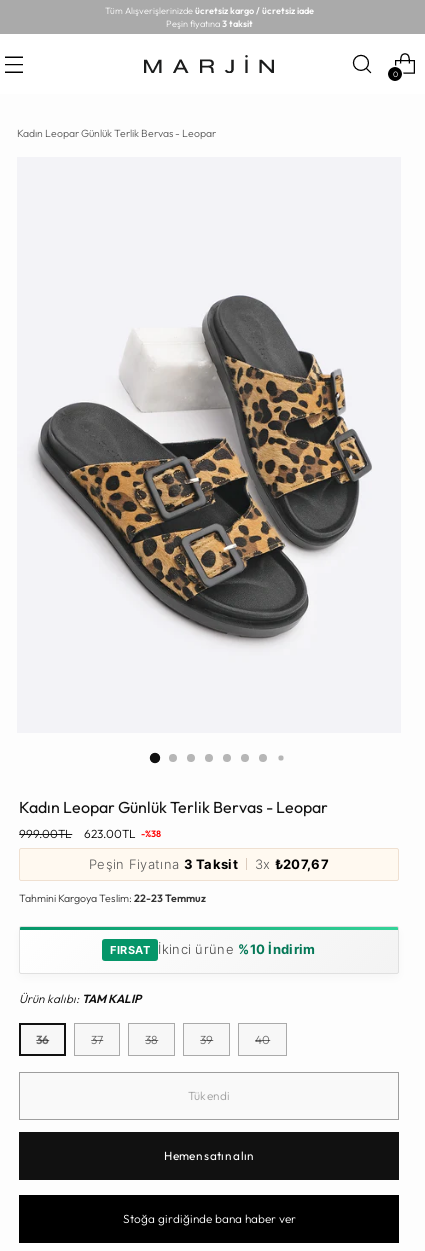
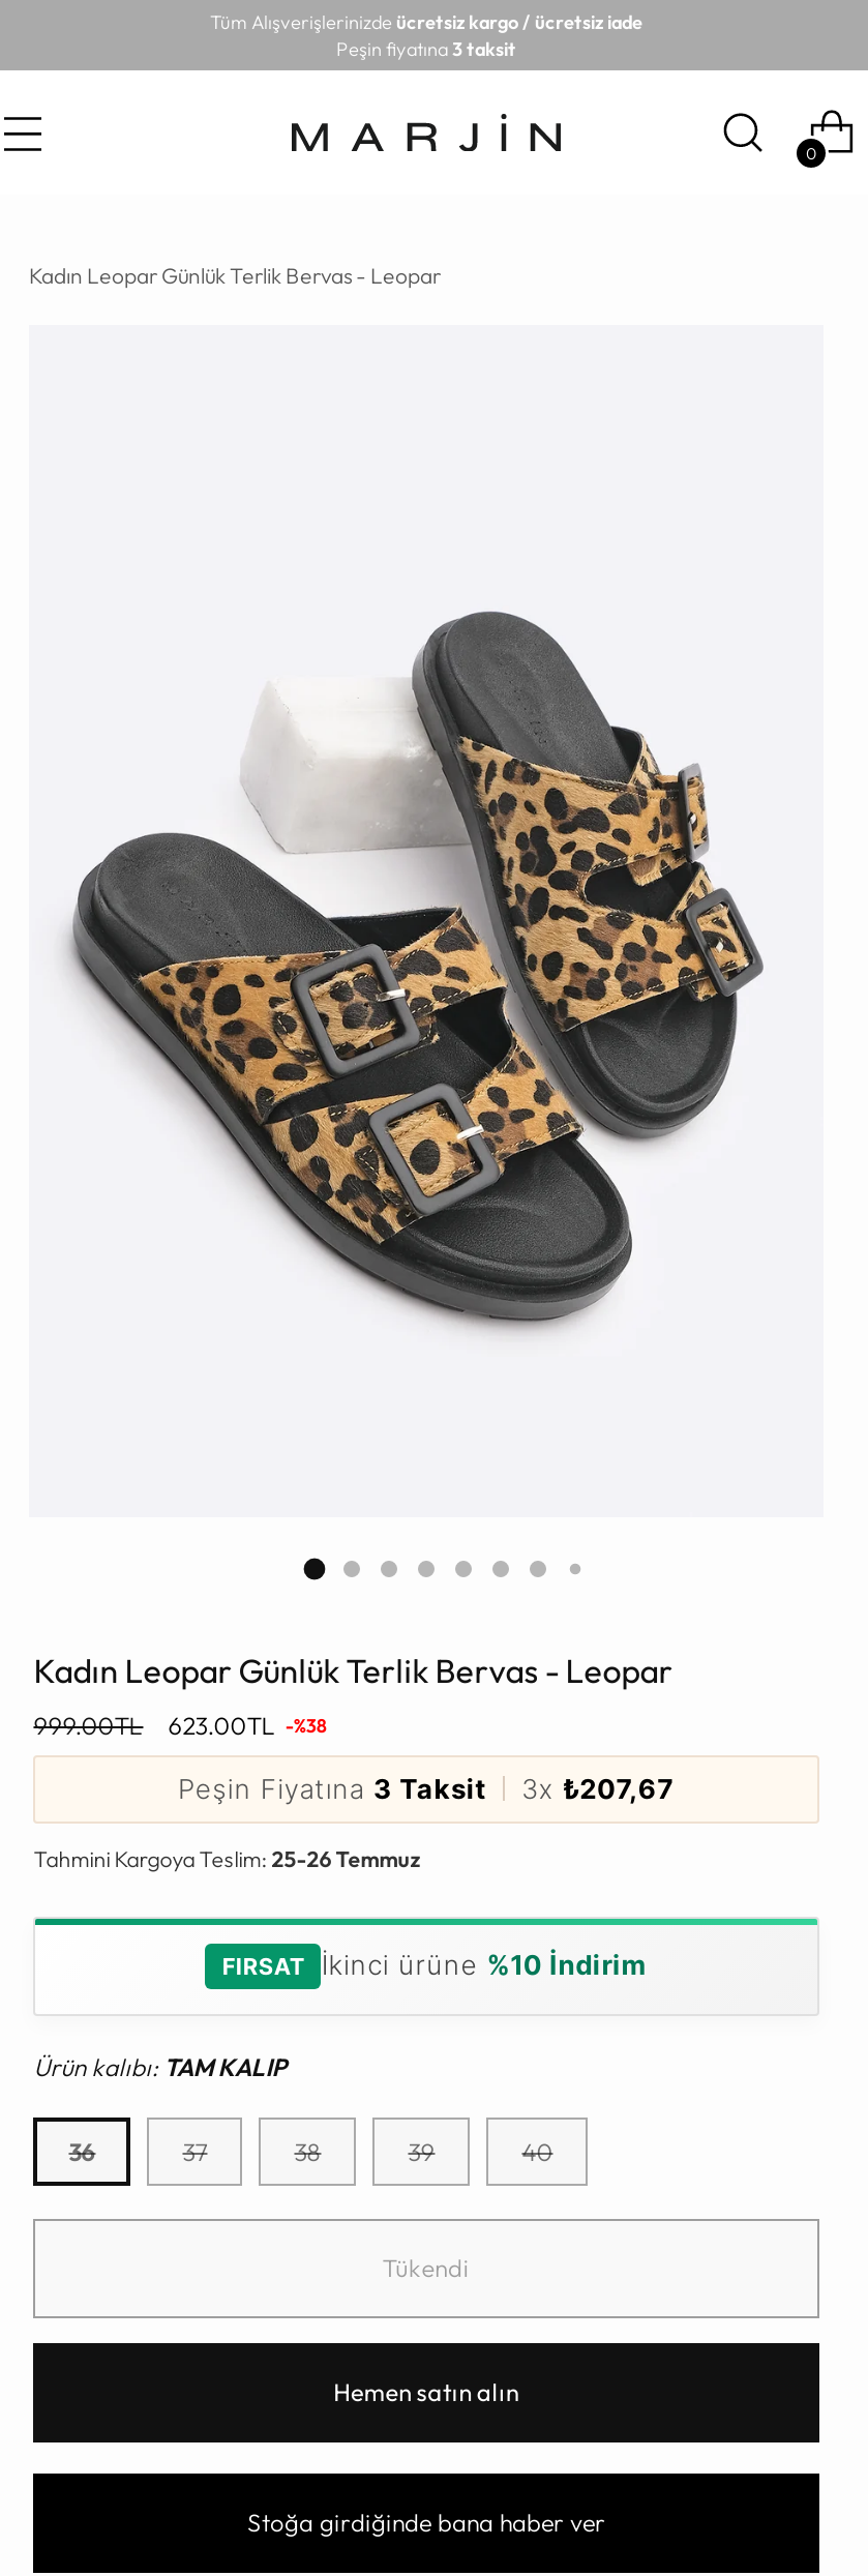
- Tahmini Kargoya Teslim: 22-23 Temmuz
+ Tahmini Kargoya Teslim: 25-26 Temmuz
